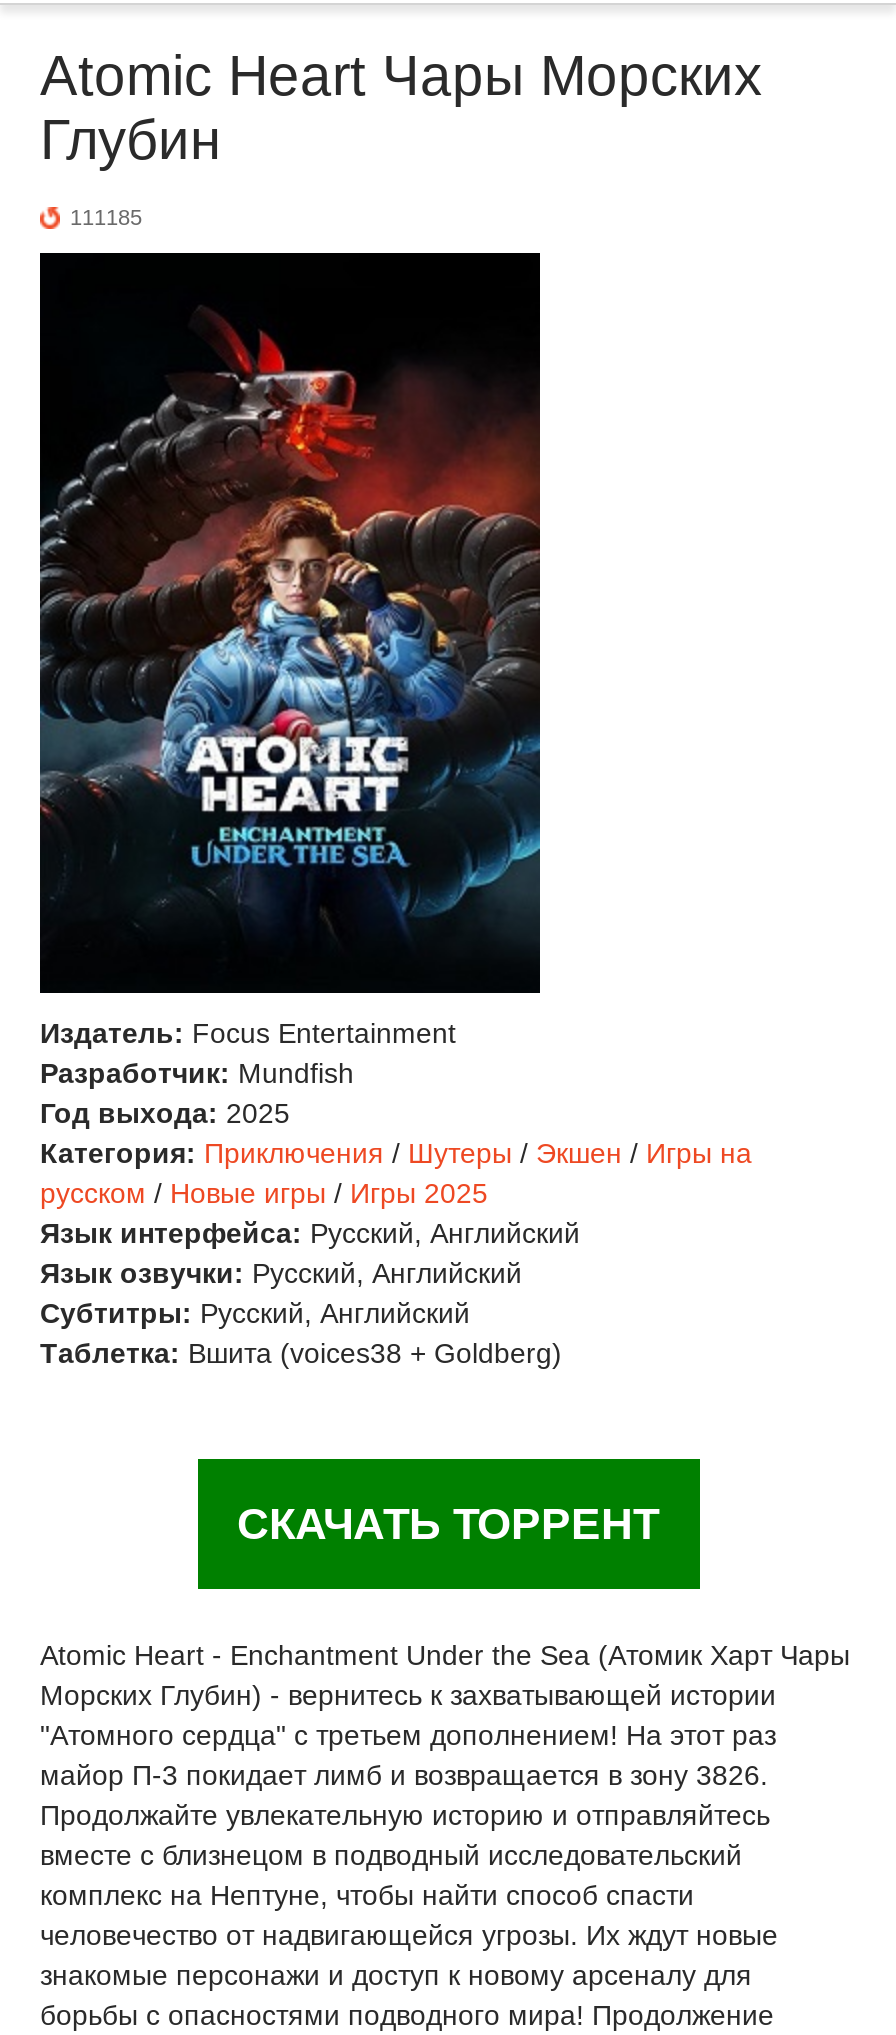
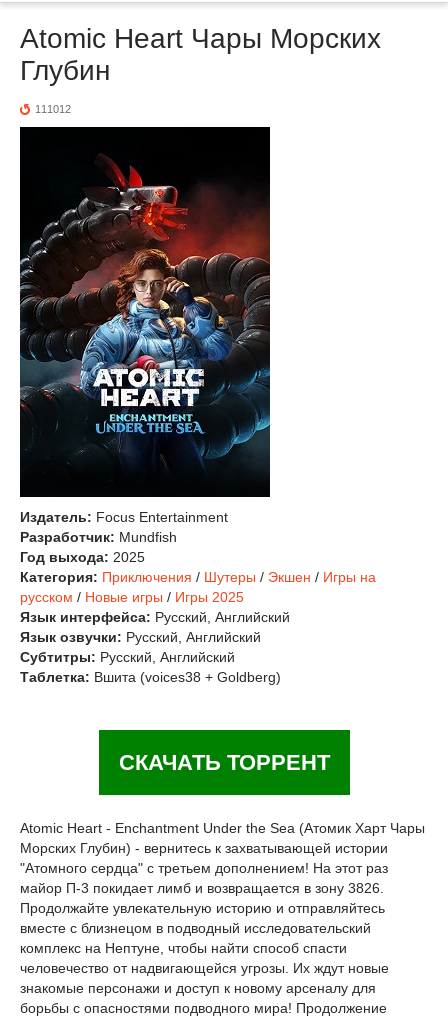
- 111185
+ 111012
